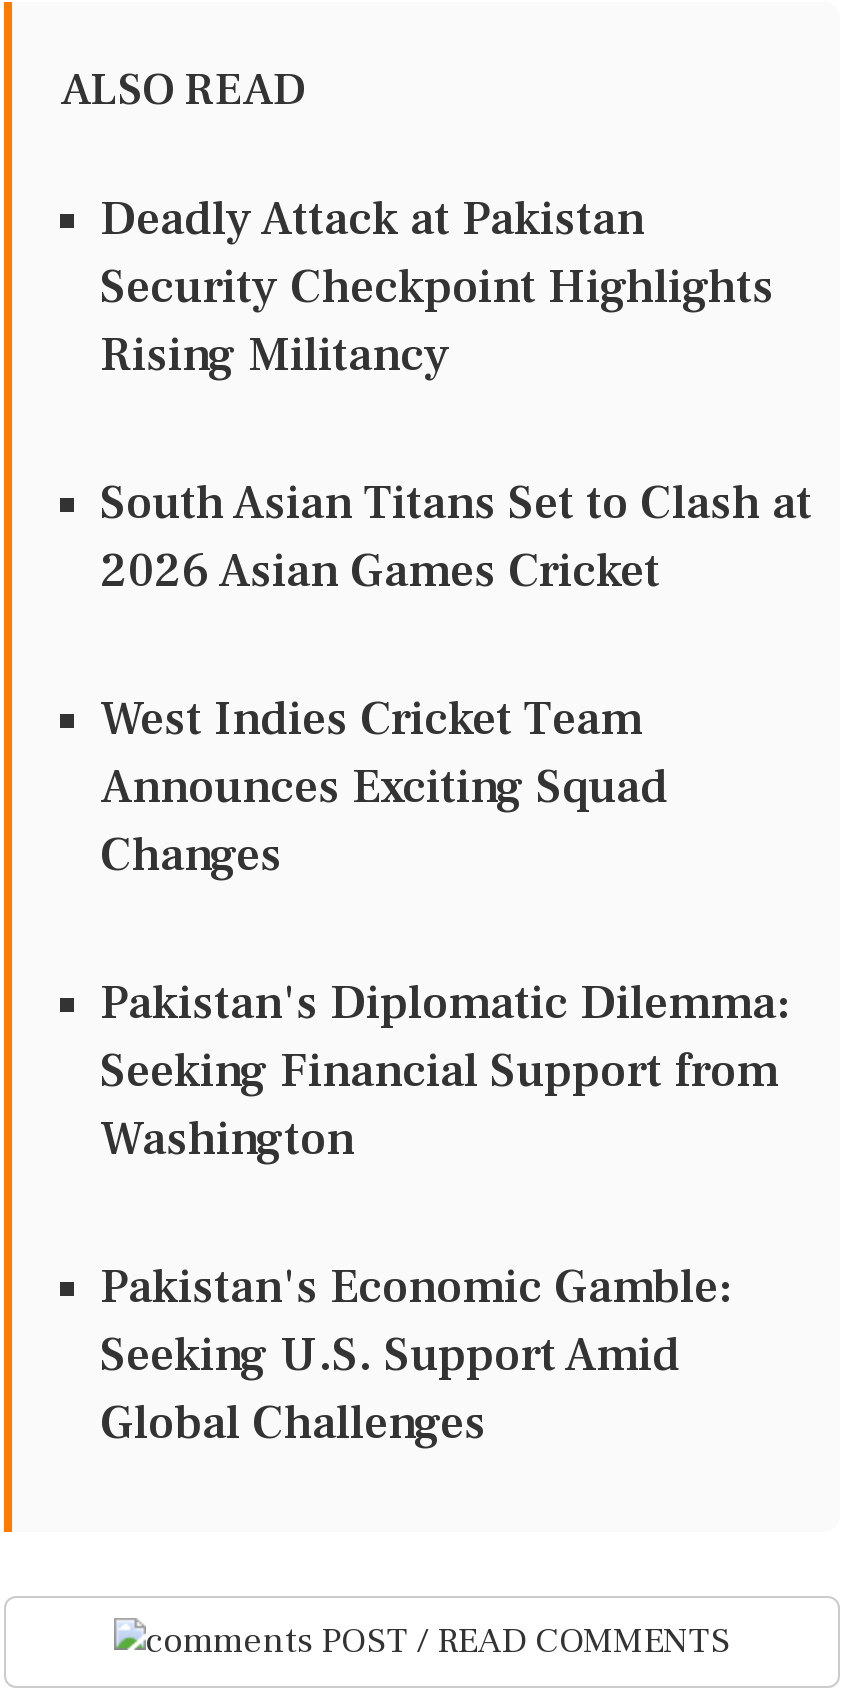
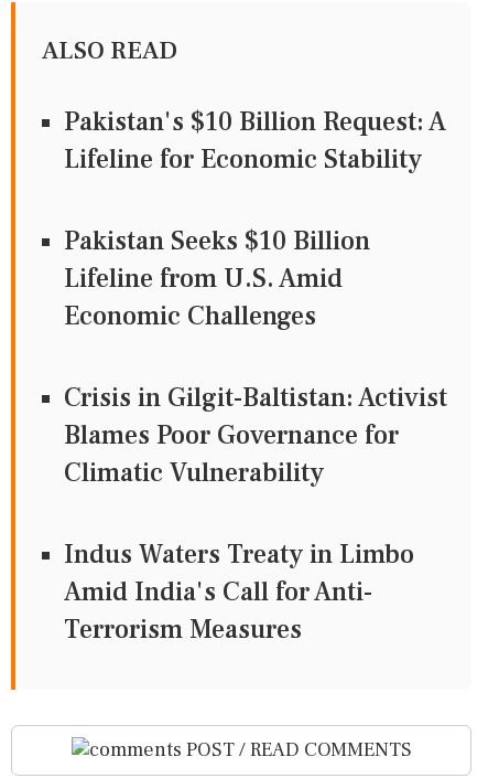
- Deadly Attack at Pakistan
- Security Checkpoint Highlights
- Rising Militancy
- South Asian Titans Set to Clash at
- 2026 Asian Games Cricket
- West Indies Cricket Team
- Announces Exciting Squad
- Changes
- Pakistan's Diplomatic Dilemma:
- Seeking Financial Support from
- Washington
- Pakistan's Economic Gamble:
- Seeking U.S. Support Amid
- Global Challenges
+ Pakistan's $10 Billion Request: A
+ Lifeline for Economic Stability
+ Pakistan Seeks $10 Billion
+ Lifeline from U.S. Amid
+ Economic Challenges
+ Crisis in Gilgit-Baltistan: Activist
+ Blames Poor Governance for
+ Climatic Vulnerability
+ Indus Waters Treaty in Limbo
+ Amid India's Call for Anti-
+ Terrorism Measures
